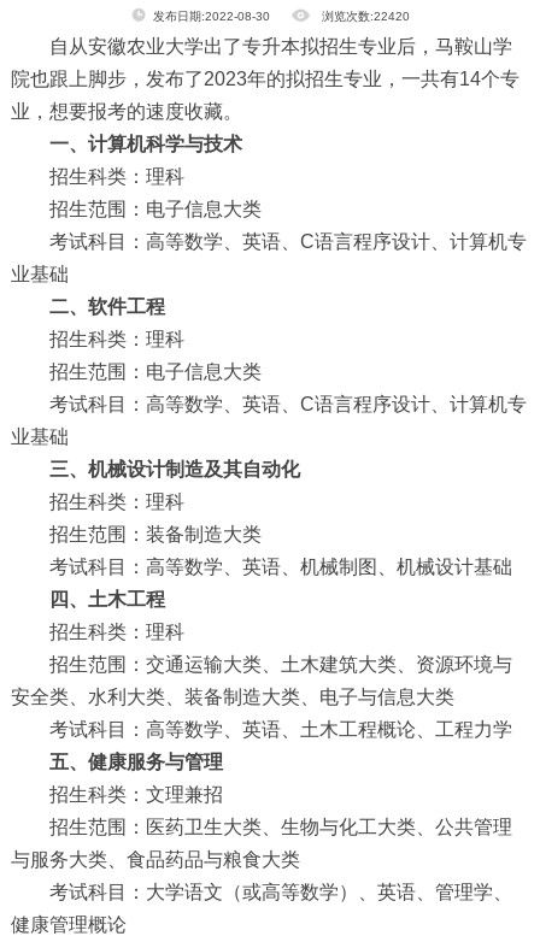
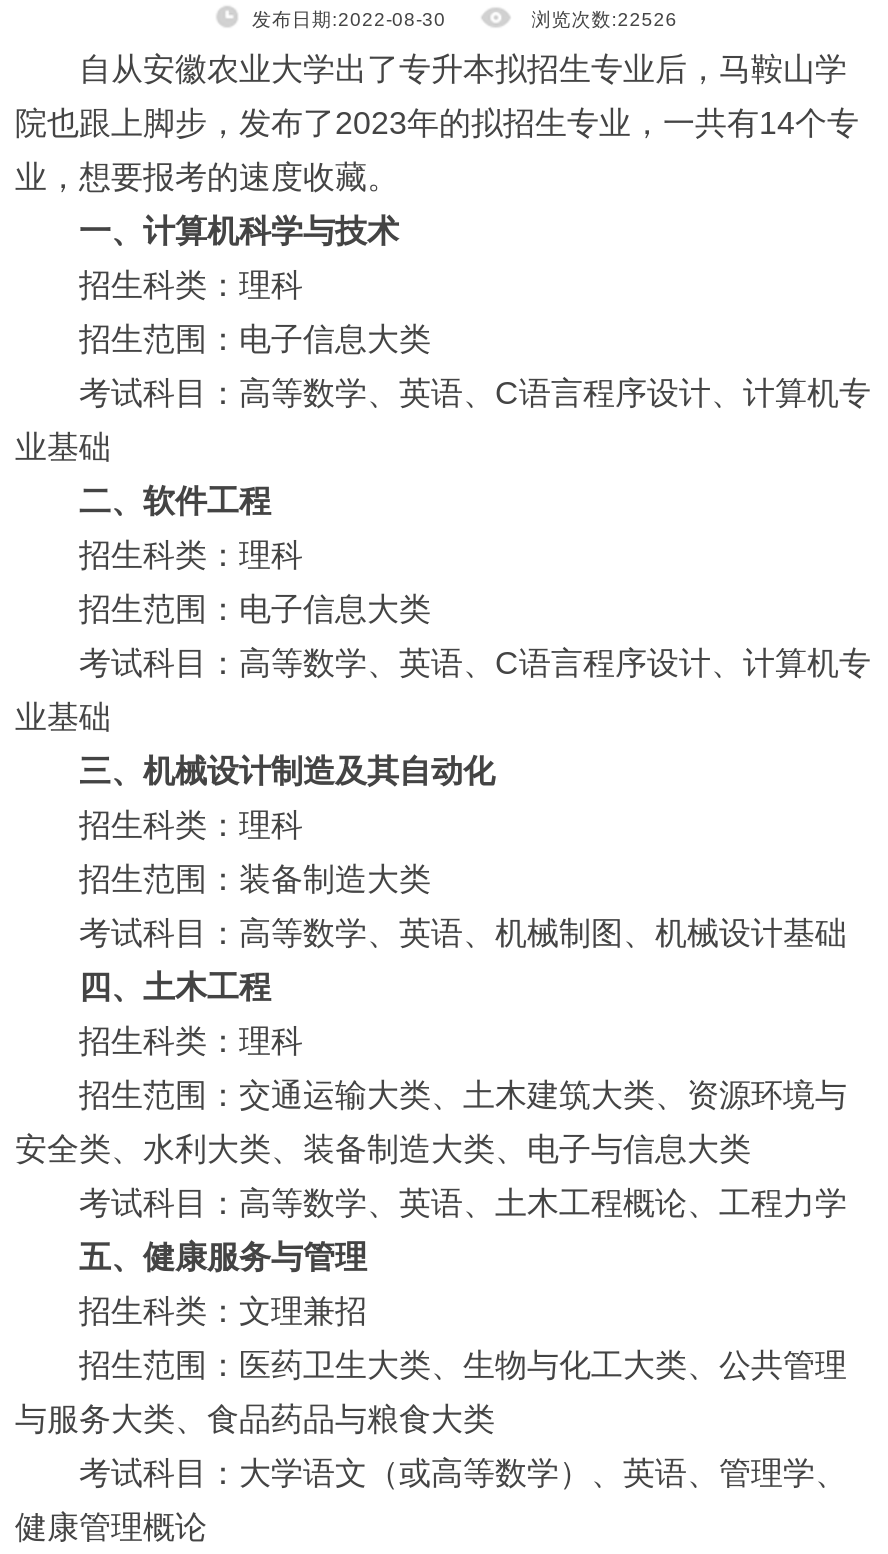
- 浏览次数:22420
+ 浏览次数:22526
